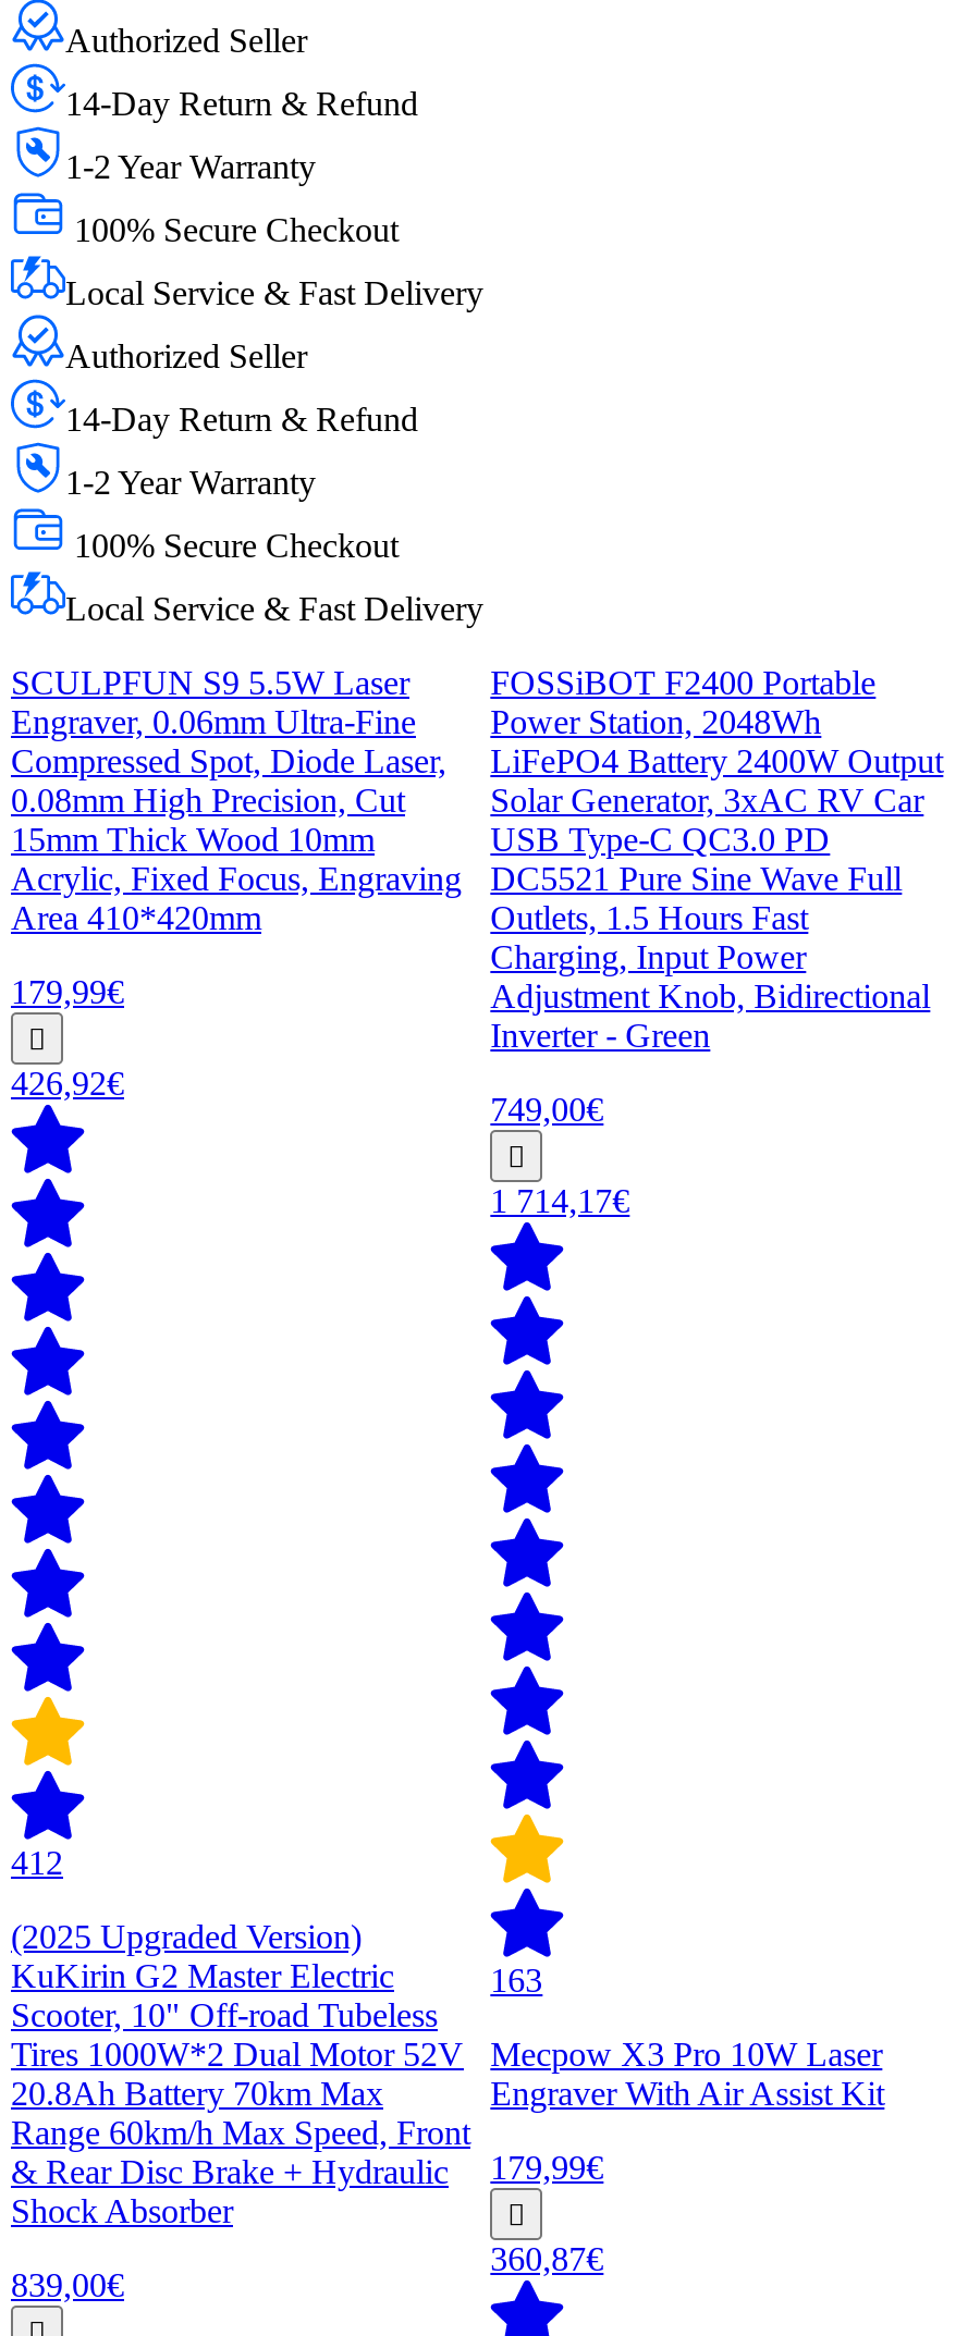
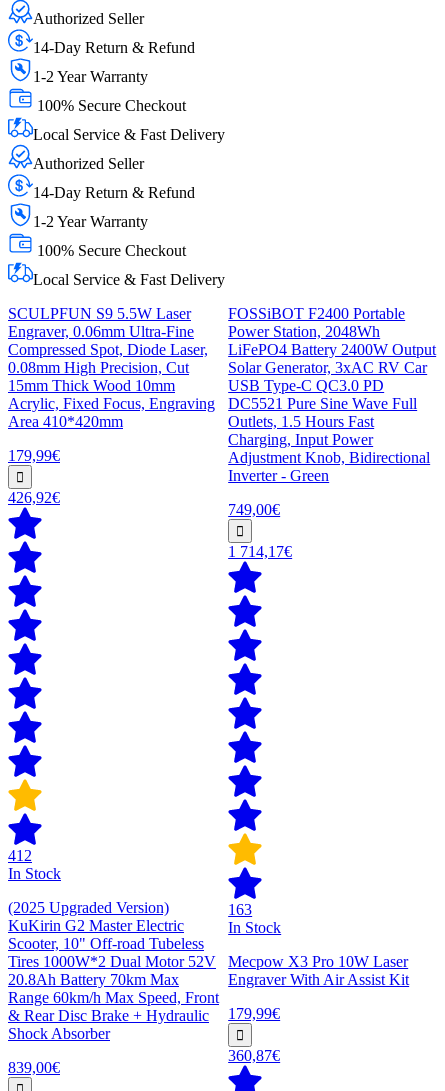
+ In Stock

+ In Stock
